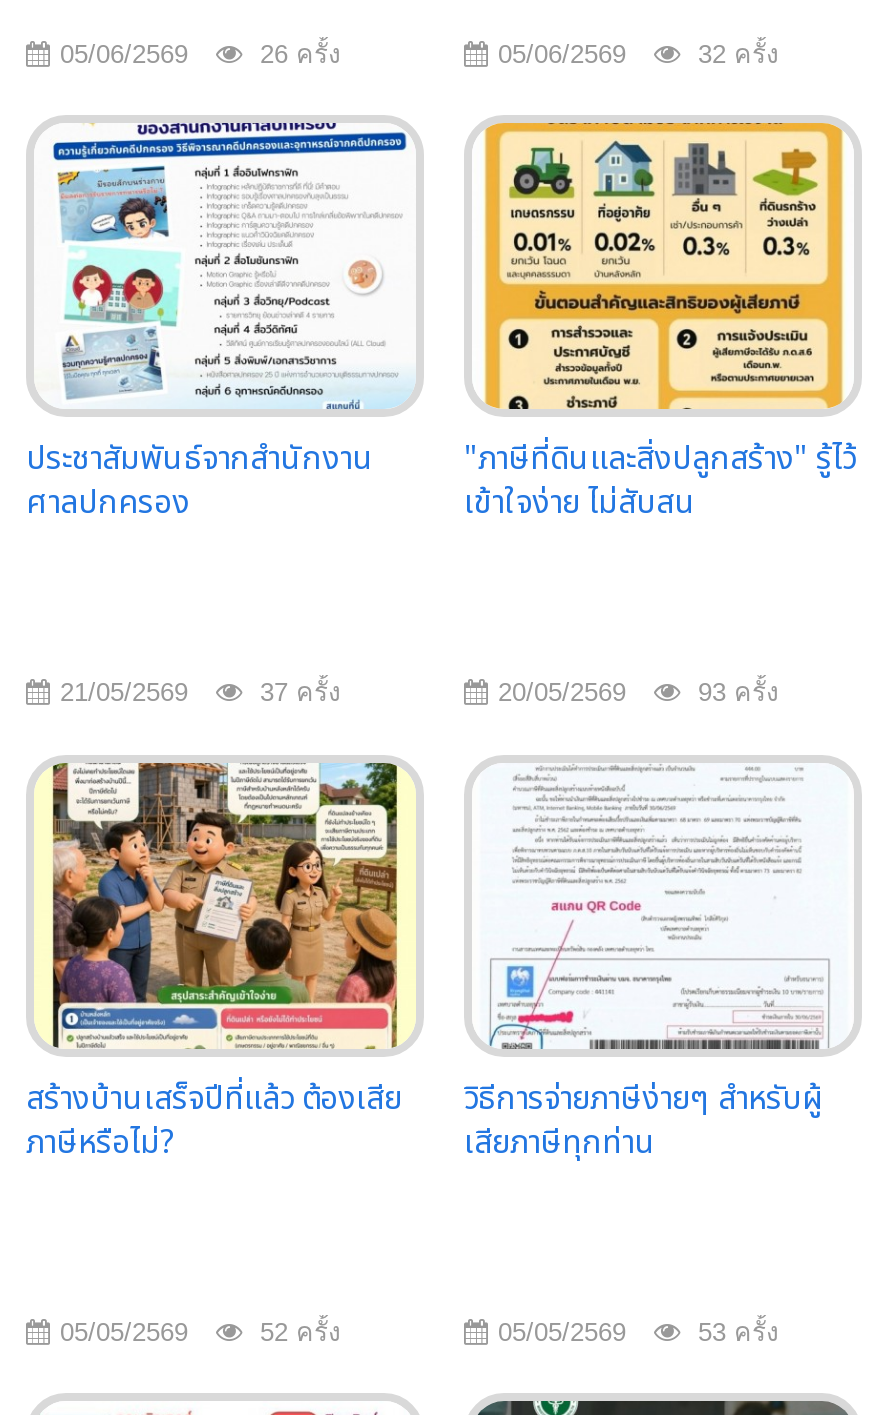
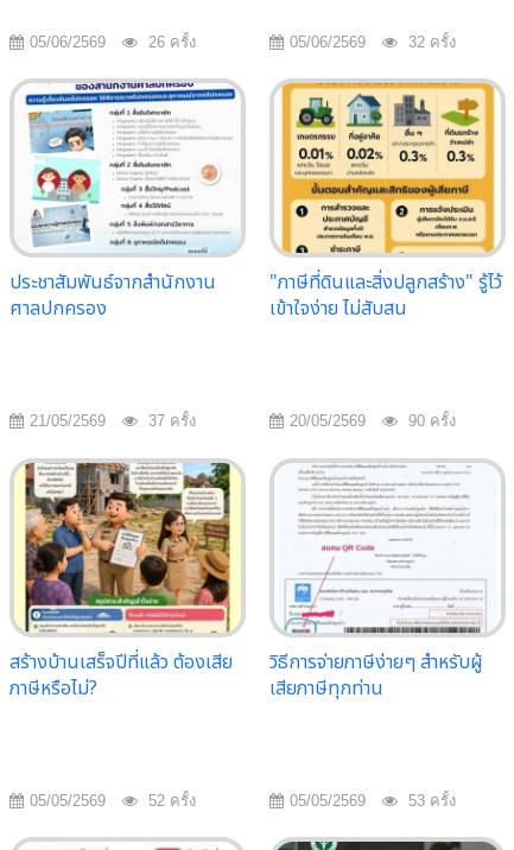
- 93 ครั้ง
+ 90 ครั้ง
